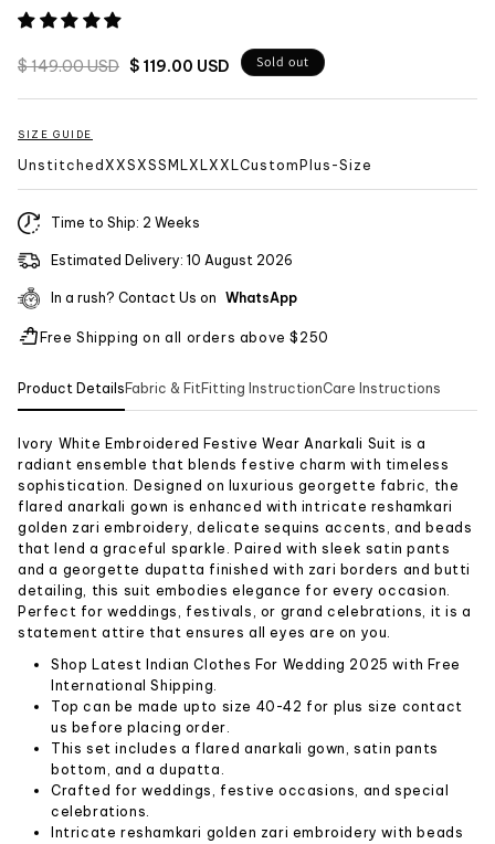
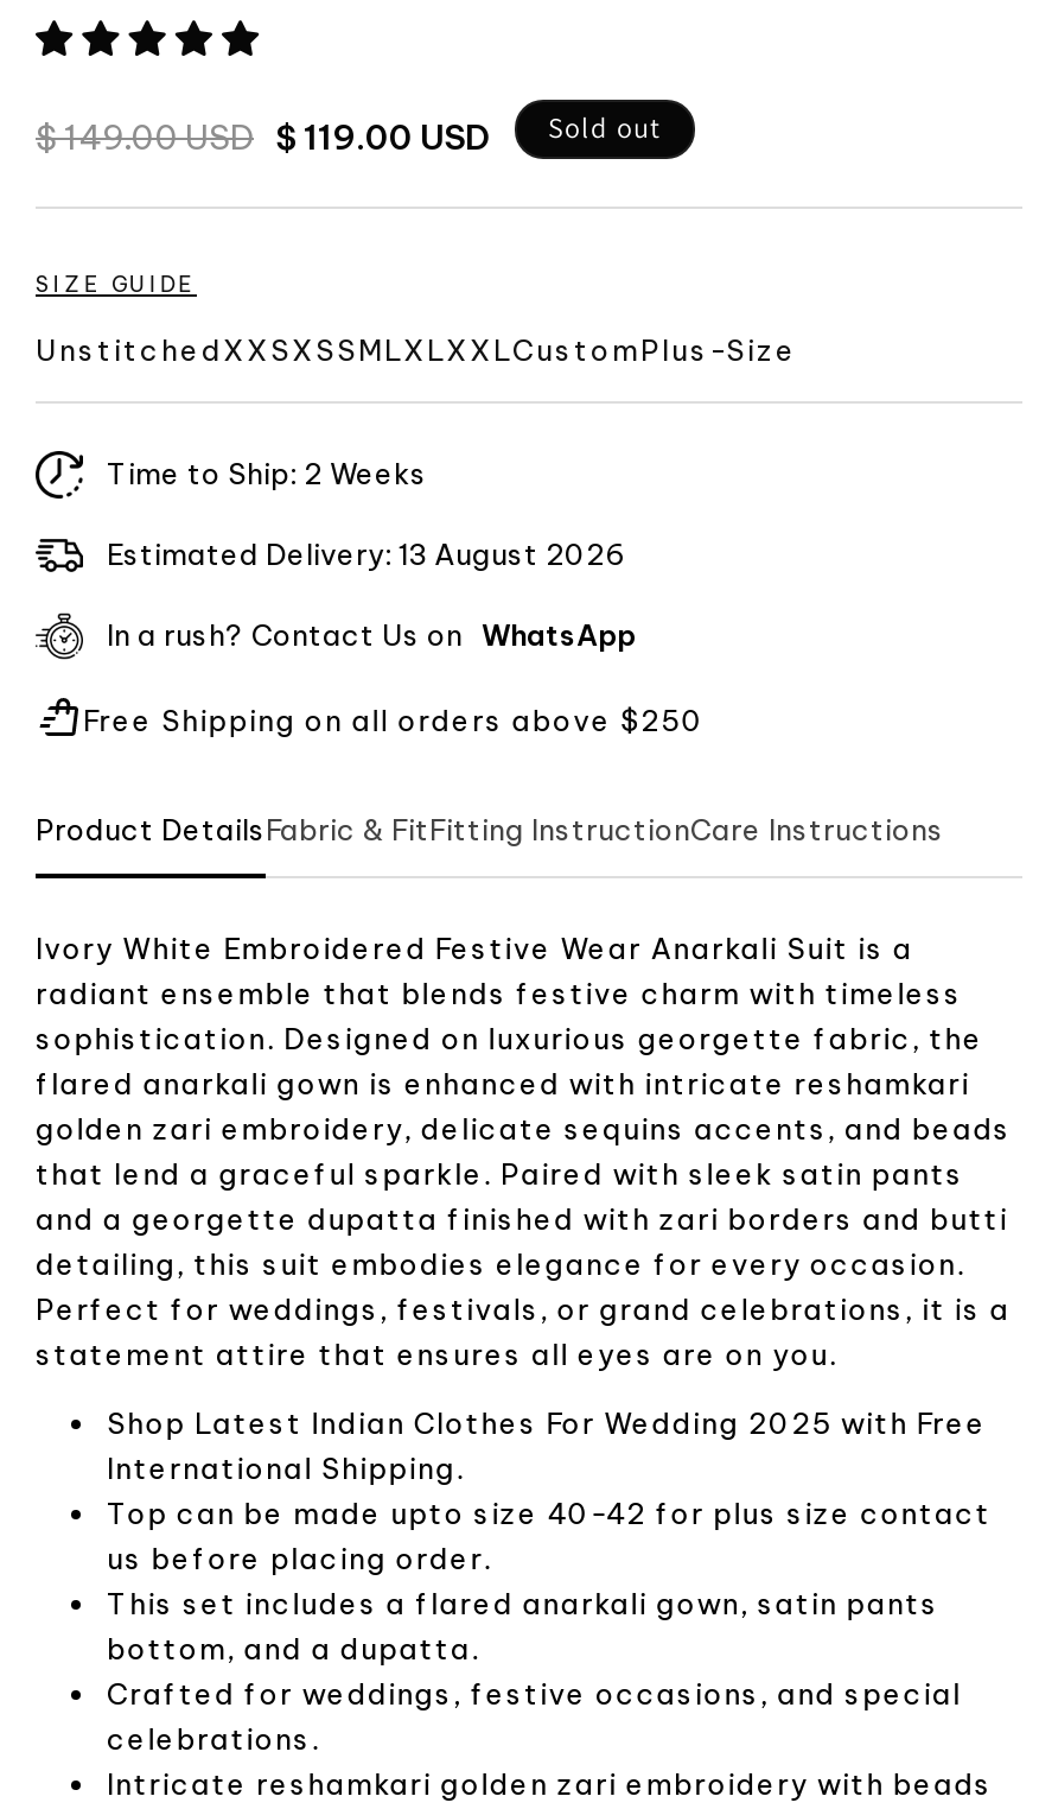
- Estimated Delivery: 10 August 2026
+ Estimated Delivery: 13 August 2026
